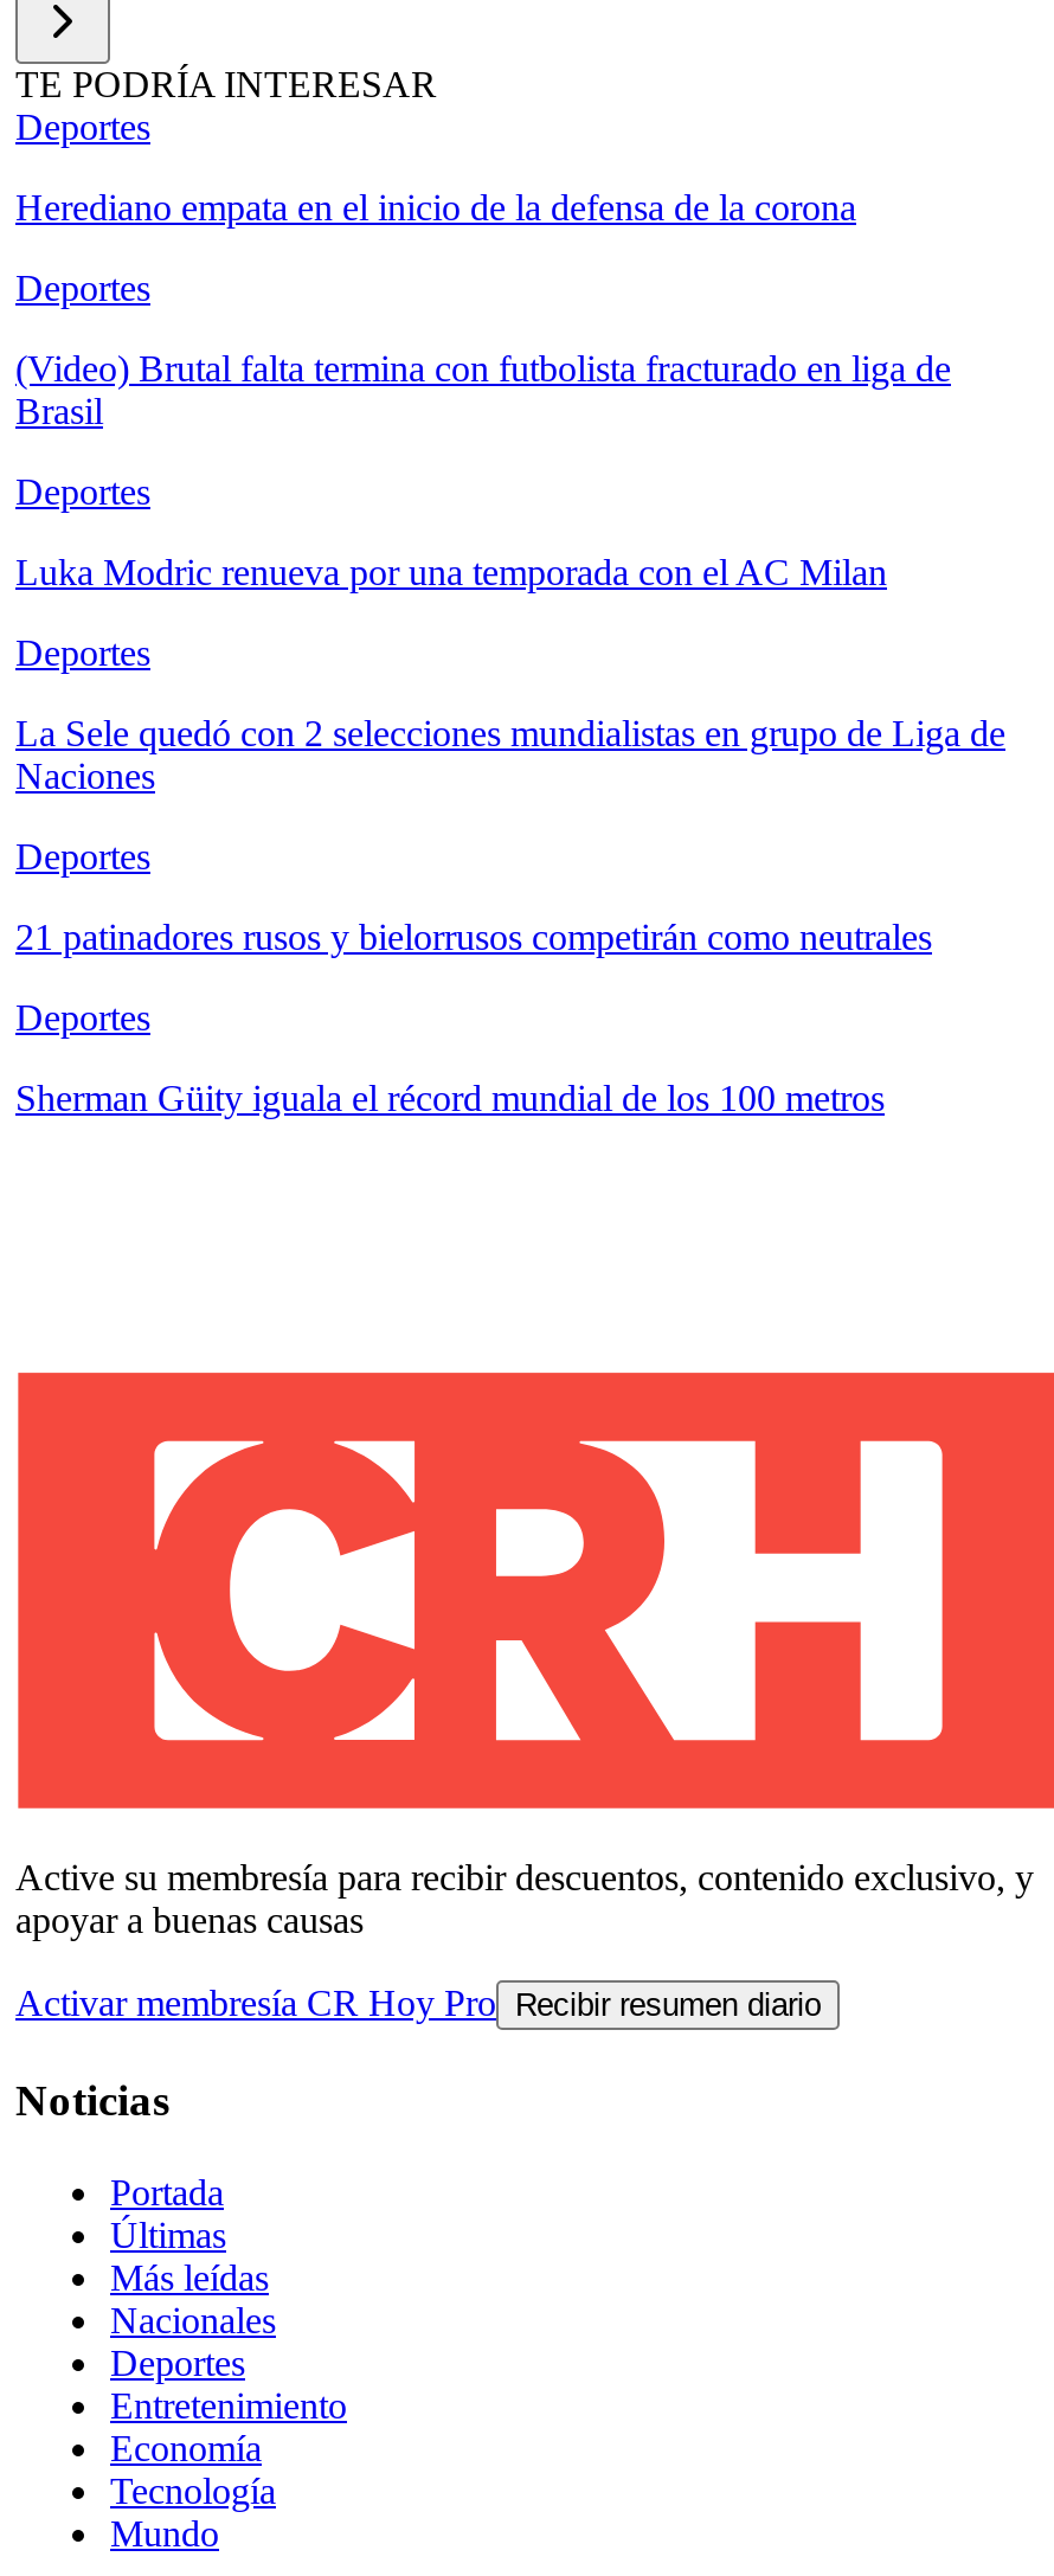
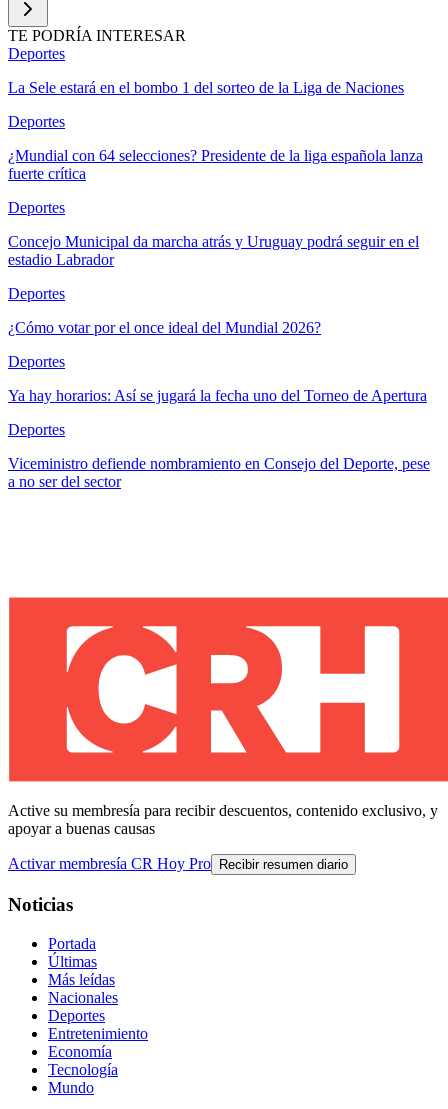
- Herediano empata en el inicio de la defensa de la corona
+ La Sele estará en el bombo 1 del sorteo de la Liga de Naciones

- (Video) Brutal falta termina con futbolista fracturado en liga de
- Brasil
+ ¿Mundial con 64 selecciones? Presidente de la liga española lanza
+ fuerte crítica

- Luka Modric renueva por una temporada con el AC Milan
+ Concejo Municipal da marcha atrás y Uruguay podrá seguir en el
+ estadio Labrador

- La Sele quedó con 2 selecciones mundialistas en grupo de Liga de
- Naciones
+ ¿Cómo votar por el once ideal del Mundial 2026?

- 21 patinadores rusos y bielorrusos competirán como neutrales
+ Ya hay horarios: Así se jugará la fecha uno del Torneo de Apertura

- Sherman Güity iguala el récord mundial de los 100 metros
+ Viceministro defiende nombramiento en Consejo del Deporte, pese
+ a no ser del sector
